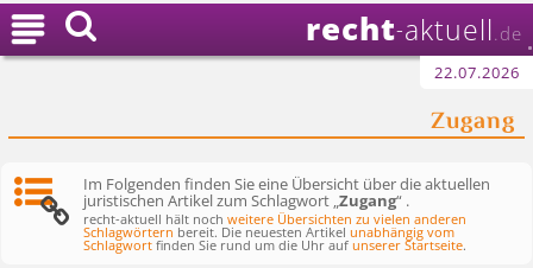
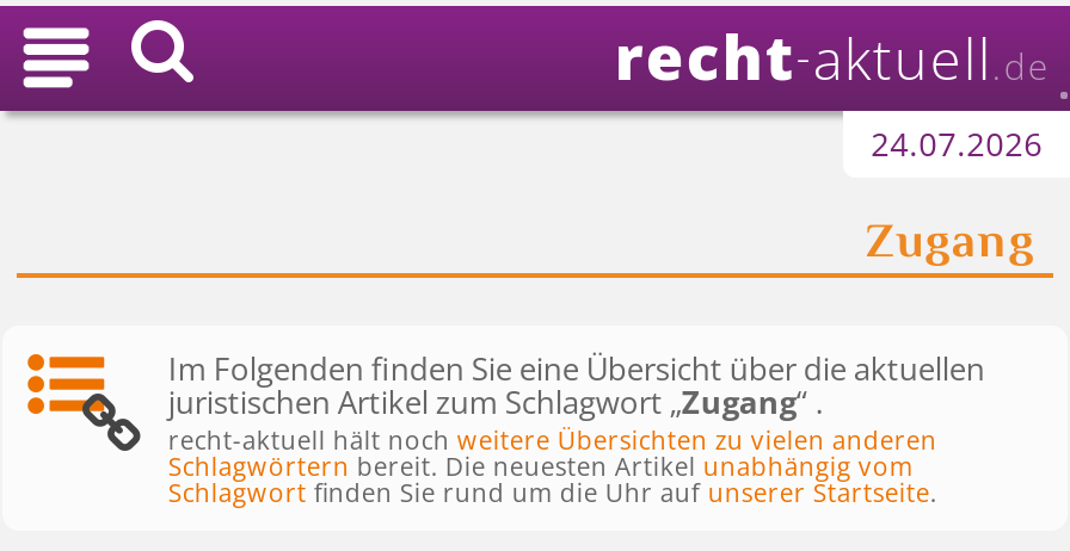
- 22.07.2026
+ 24.07.2026
